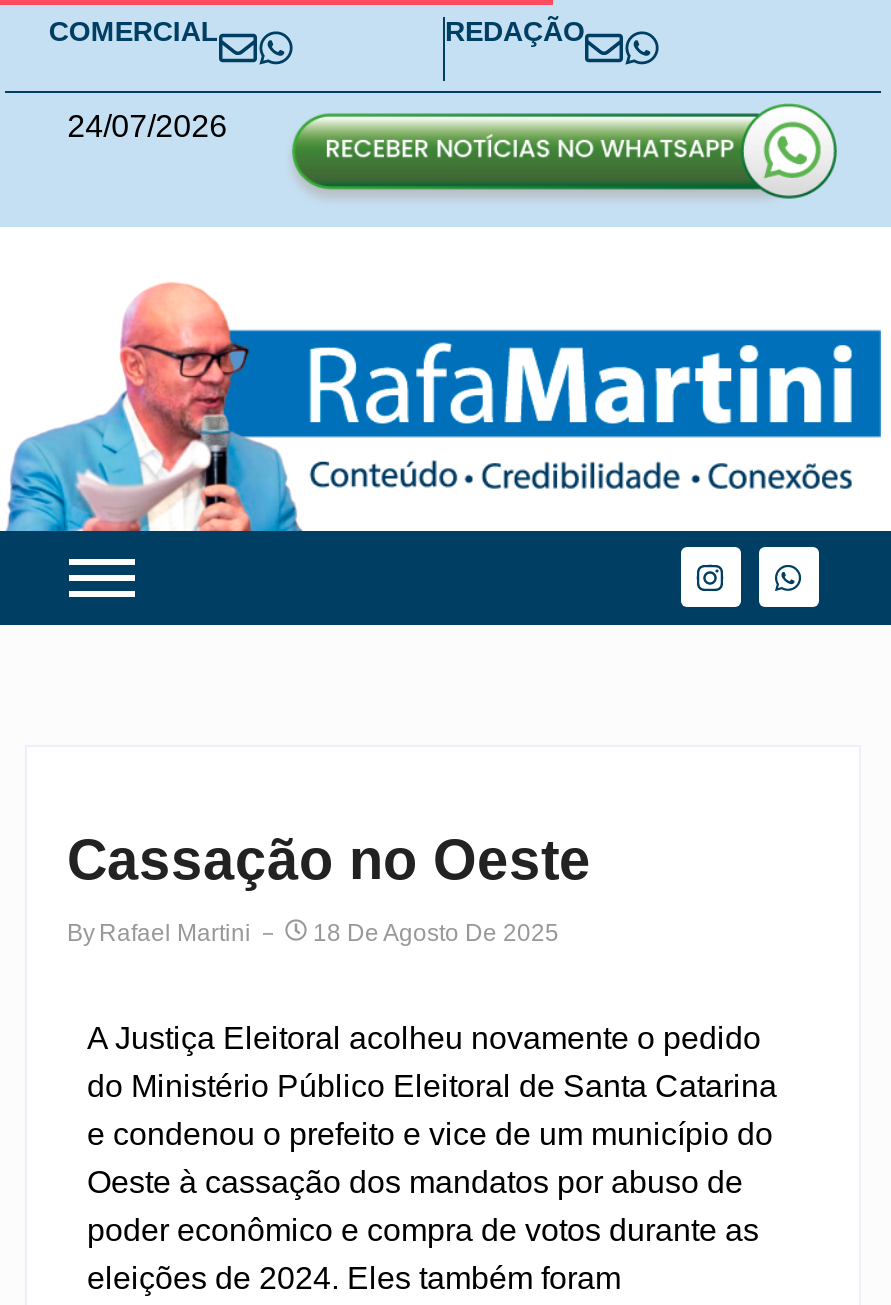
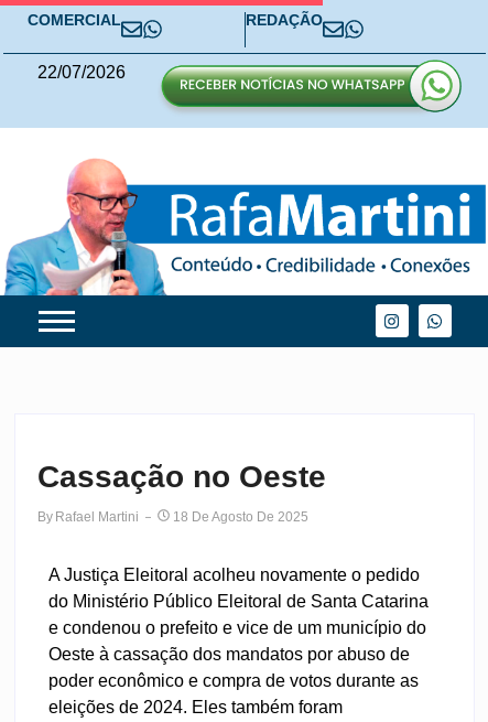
- 24/07/2026
+ 22/07/2026
